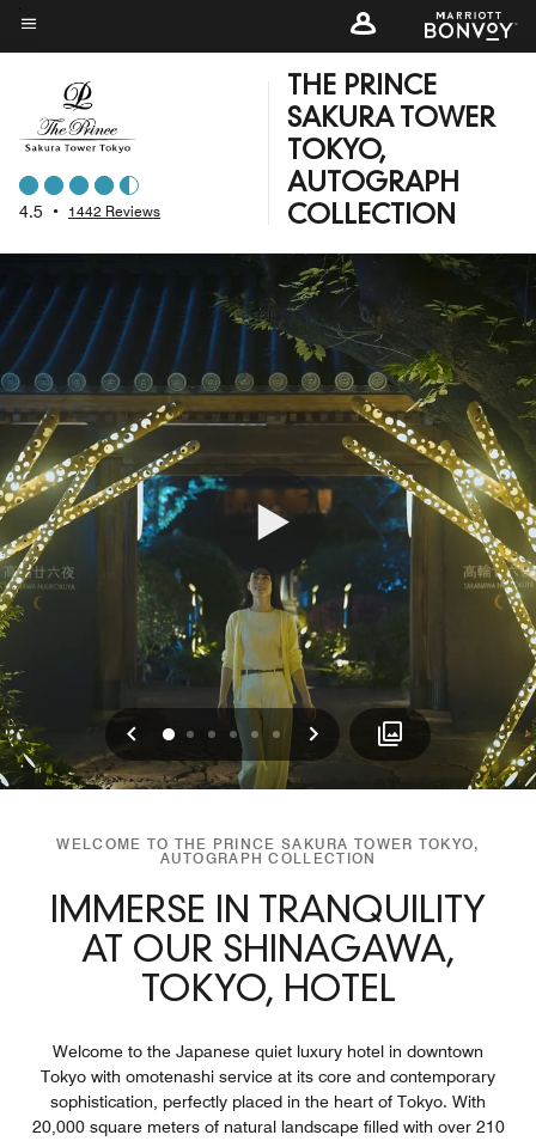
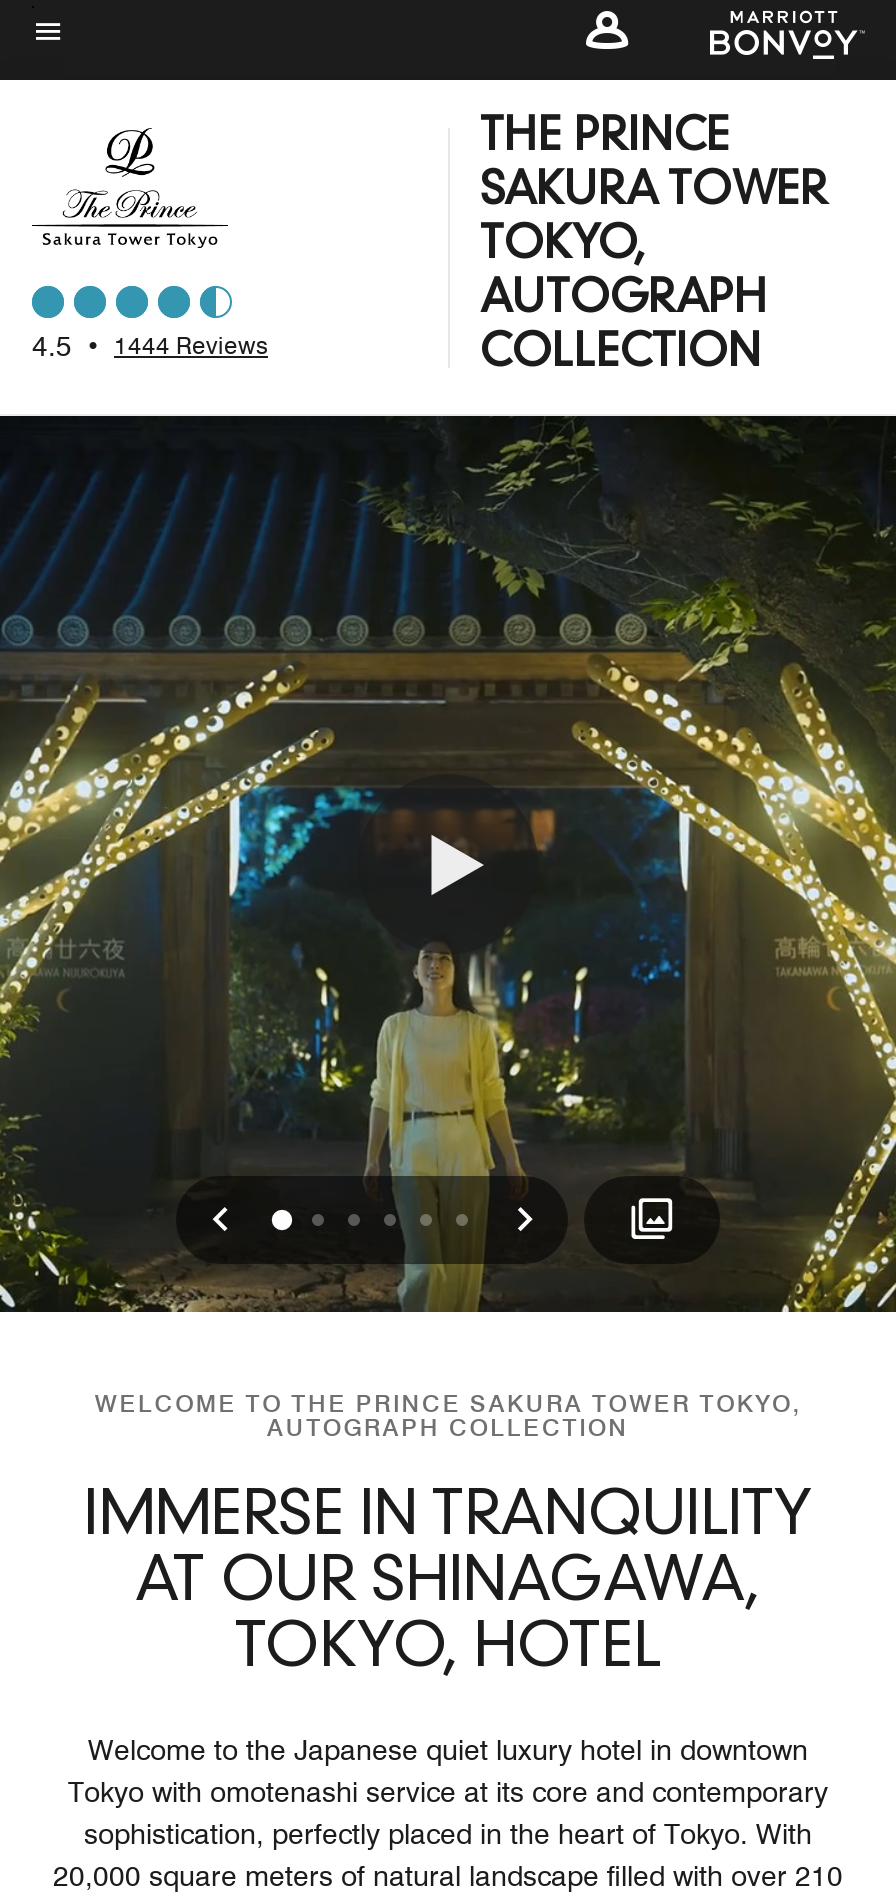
- 4.5 • 1442 Reviews
+ 4.5 • 1444 Reviews
